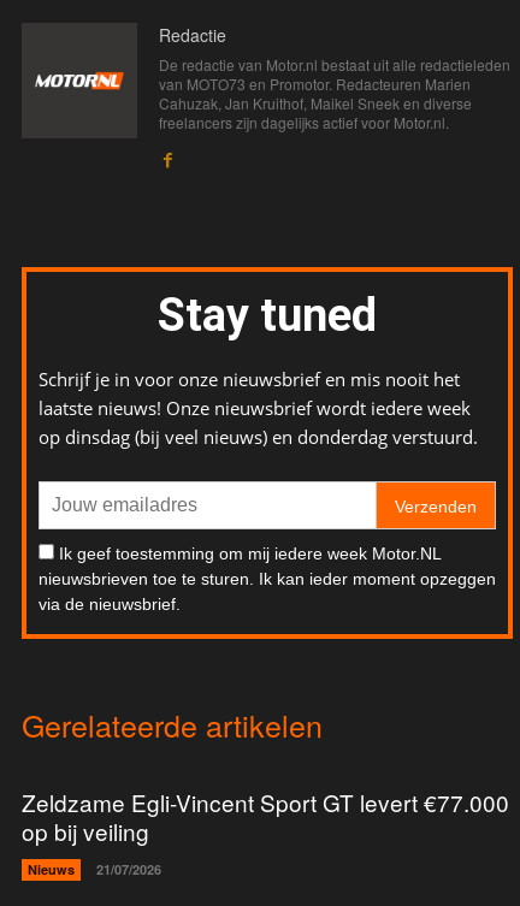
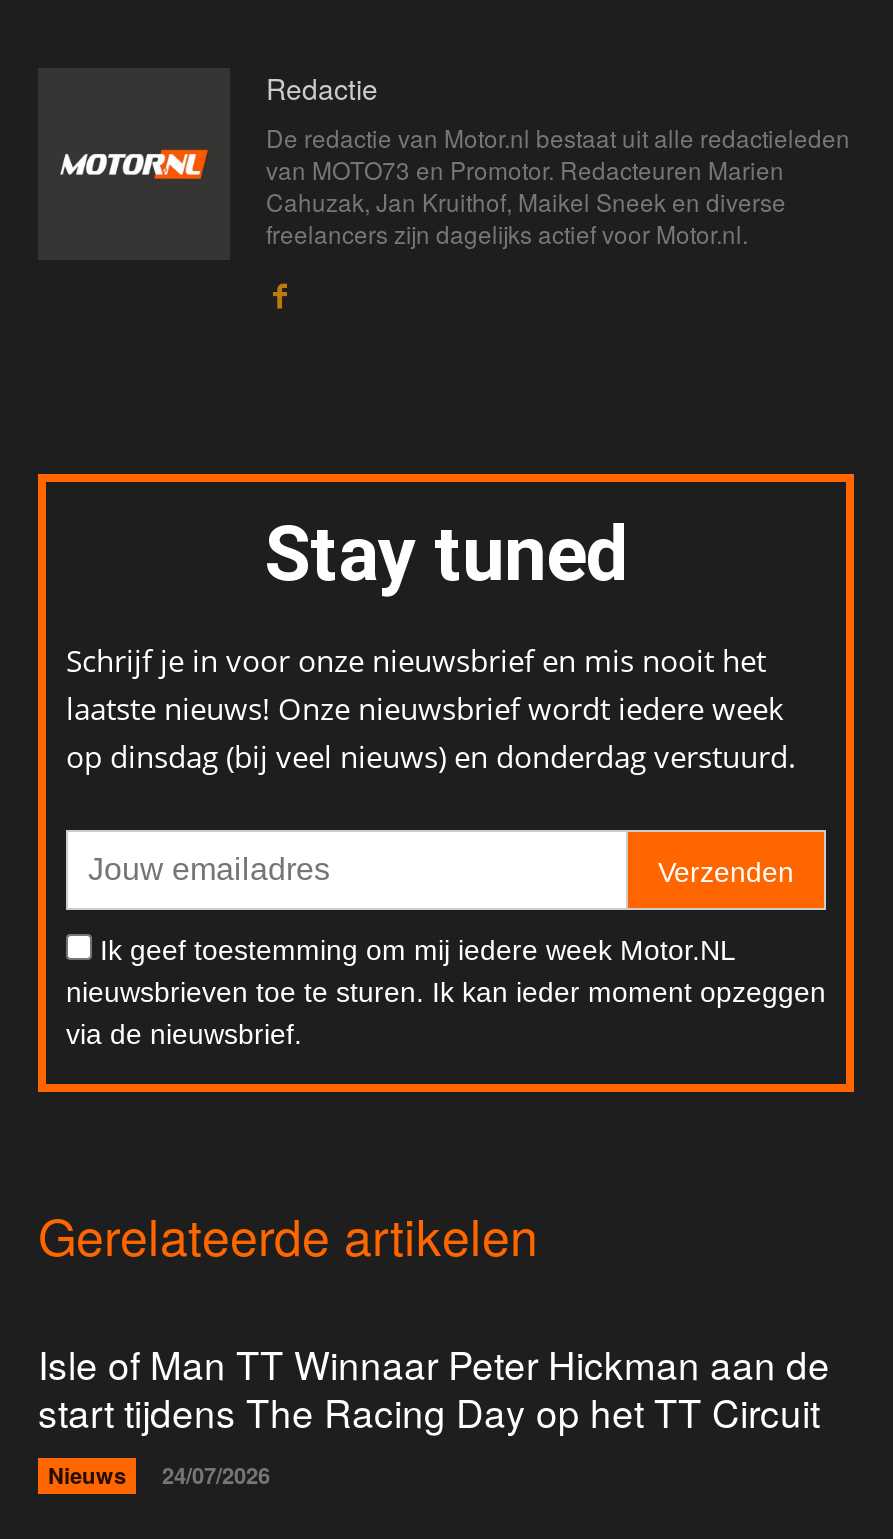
- Zeldzame Egli-Vincent Sport GT levert €77.000
- op bij veiling
+ Isle of Man TT Winnaar Peter Hickman aan de
+ start tijdens The Racing Day op het TT Circuit

- Nieuws 21/07/2026
+ Nieuws 24/07/2026
